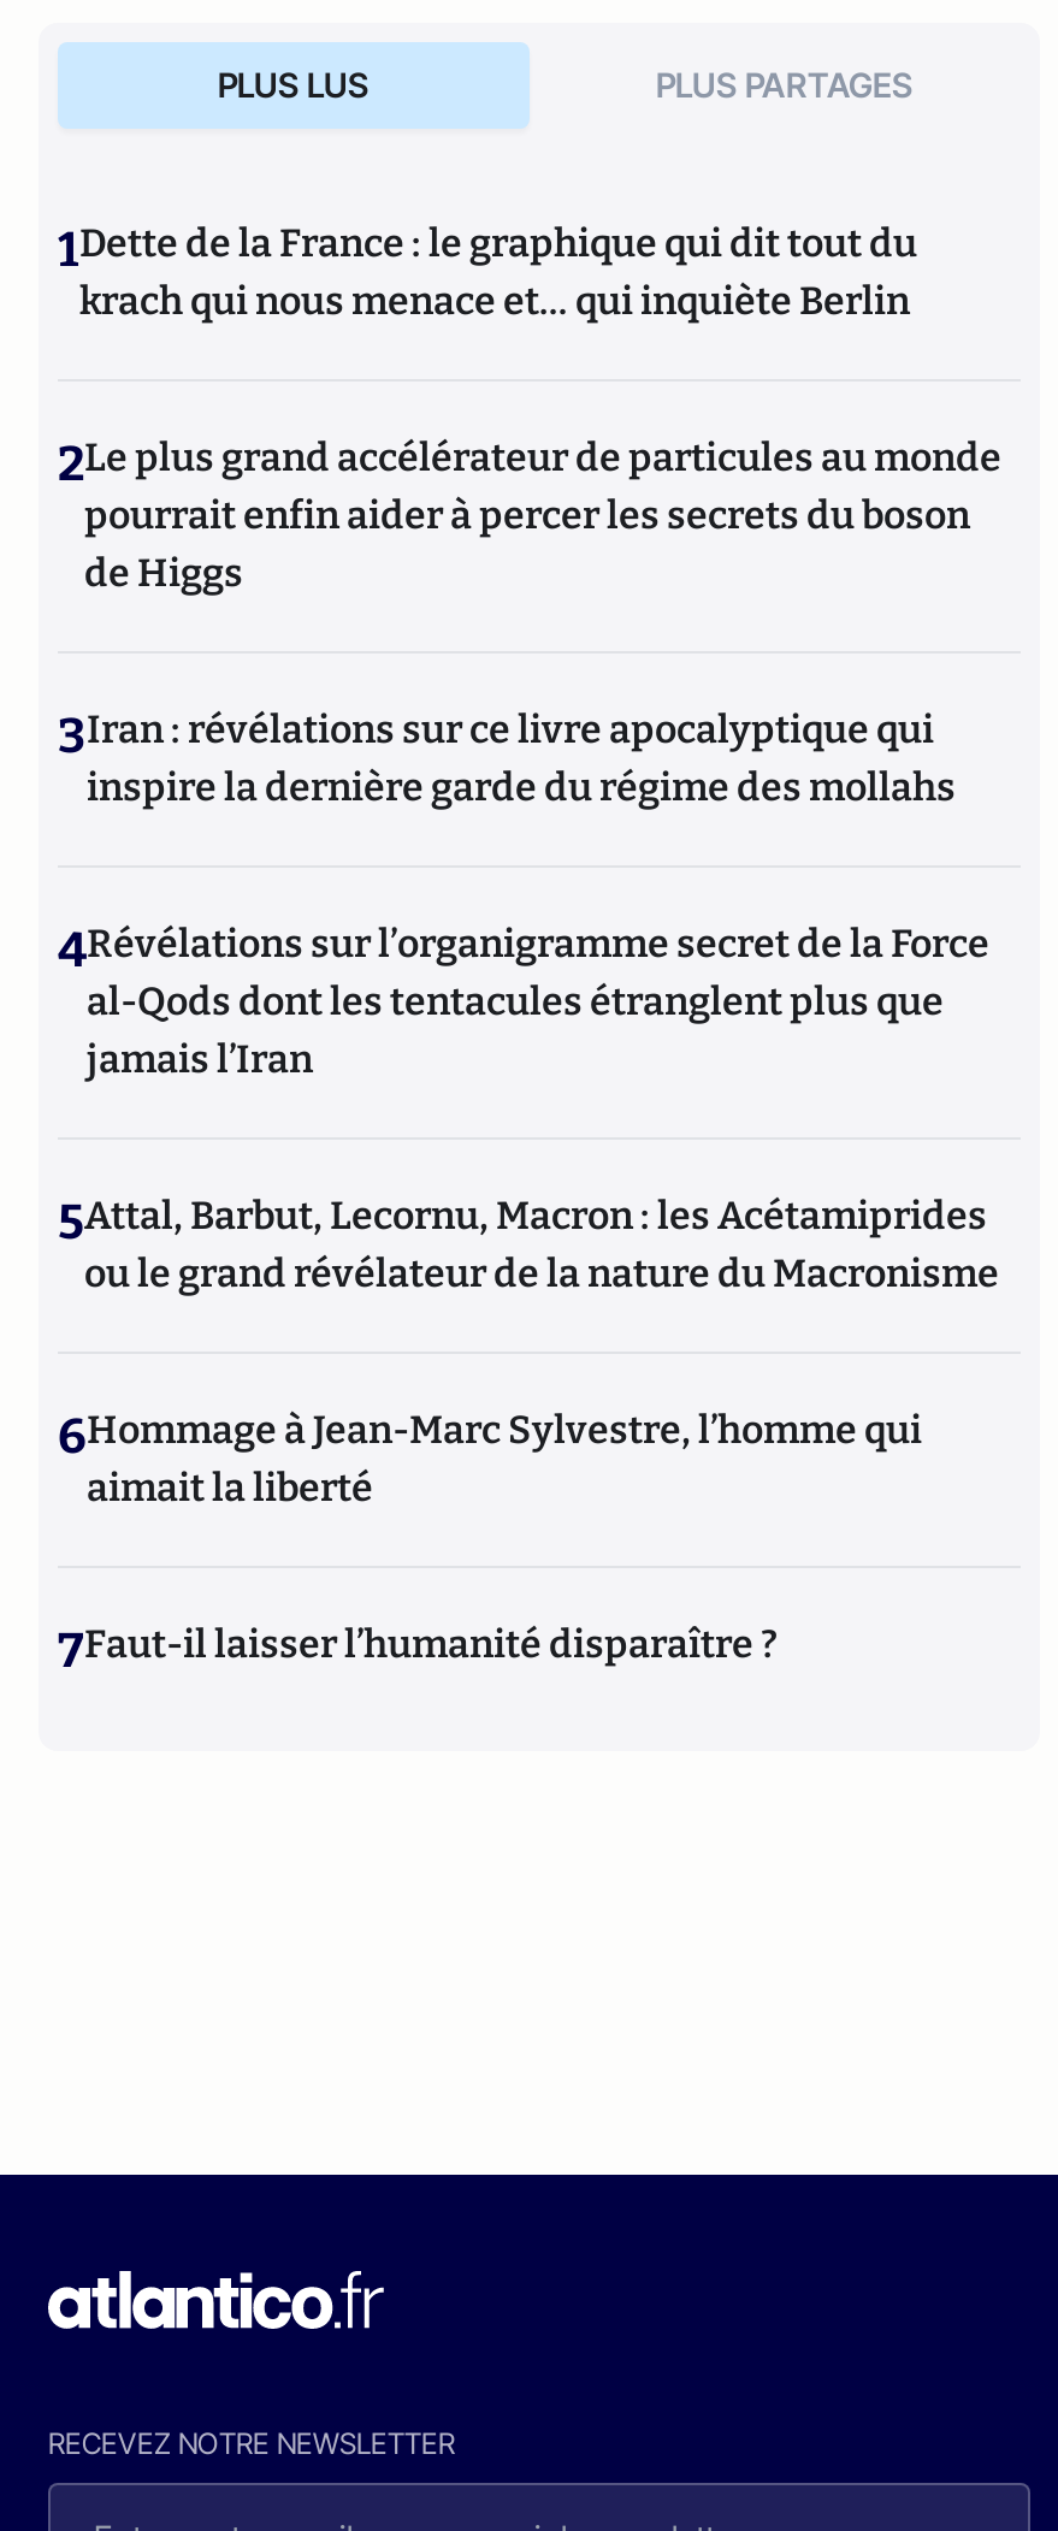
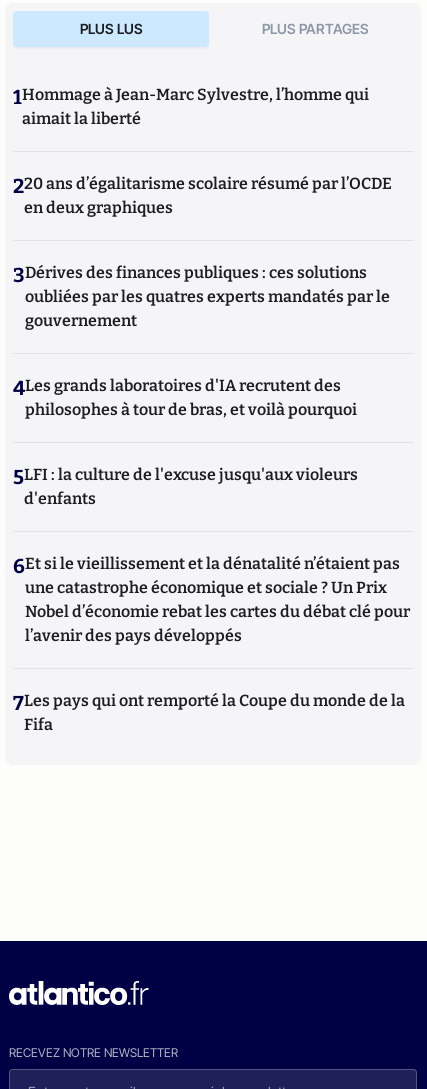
- 1Dette de la France : le graphique qui dit tout du
- krach qui nous menace et… qui inquiète Berlin
- 2Le plus grand accélérateur de particules au monde
- pourrait enfin aider à percer les secrets du boson
- de Higgs
- 3Iran : révélations sur ce livre apocalyptique qui
- inspire la dernière garde du régime des mollahs
- 4Révélations sur l’organigramme secret de la Force
- al-Qods dont les tentacules étranglent plus que
- jamais l’Iran
- 5Attal, Barbut, Lecornu, Macron : les Acétamiprides
- ou le grand révélateur de la nature du Macronisme
- 6Hommage à Jean-Marc Sylvestre, l’homme qui
+ 1Hommage à Jean-Marc Sylvestre, l’homme qui

moved up: aimait la liberté

- 7Faut-il laisser l’humanité disparaître ?
+ 220 ans d’égalitarisme scolaire résumé par l’OCDE
+ en deux graphiques
+ 3Dérives des finances publiques : ces solutions
+ oubliées par les quatres experts mandatés par le
+ gouvernement
+ 4Les grands laboratoires d'IA recrutent des
+ philosophes à tour de bras, et voilà pourquoi
+ 5LFI : la culture de l'excuse jusqu'aux violeurs
+ d'enfants
+ 6Et si le vieillissement et la dénatalité n’étaient pas
+ une catastrophe économique et sociale ? Un Prix
+ Nobel d’économie rebat les cartes du débat clé pour
+ l’avenir des pays développés
+ 7Les pays qui ont remporté la Coupe du monde de la
+ Fifa
